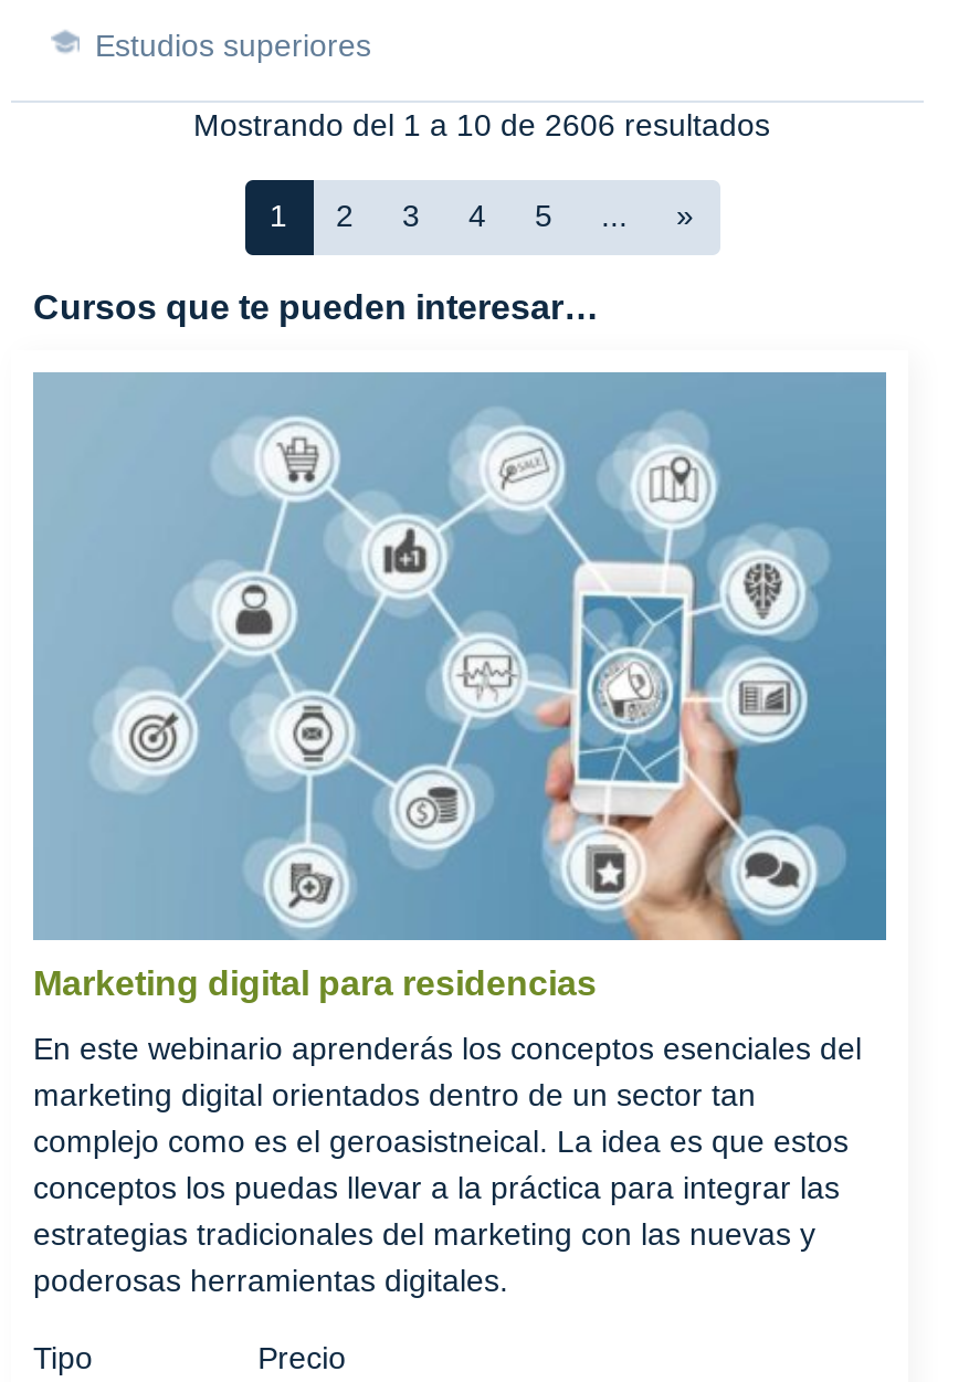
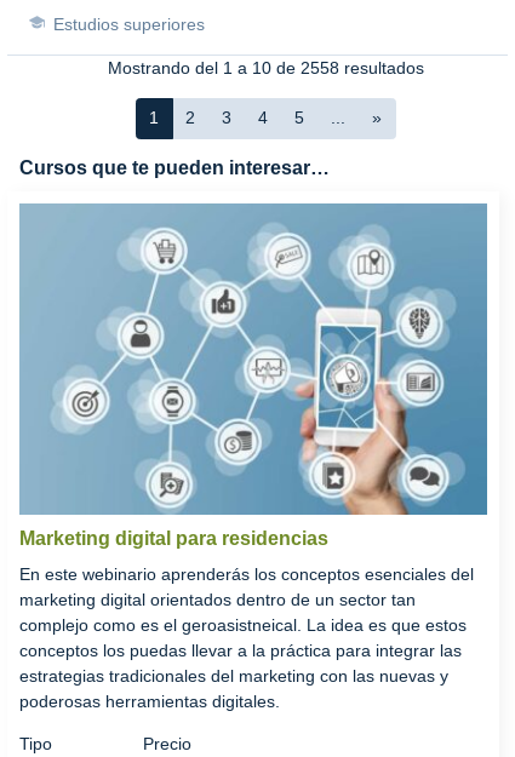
- Mostrando del 1 a 10 de 2606 resultados
+ Mostrando del 1 a 10 de 2558 resultados
